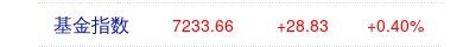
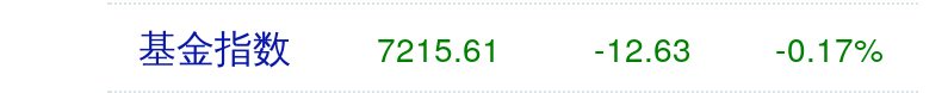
- 7233.66
+ 7215.61

- +28.83
+ -12.63

- +0.40%
+ -0.17%
